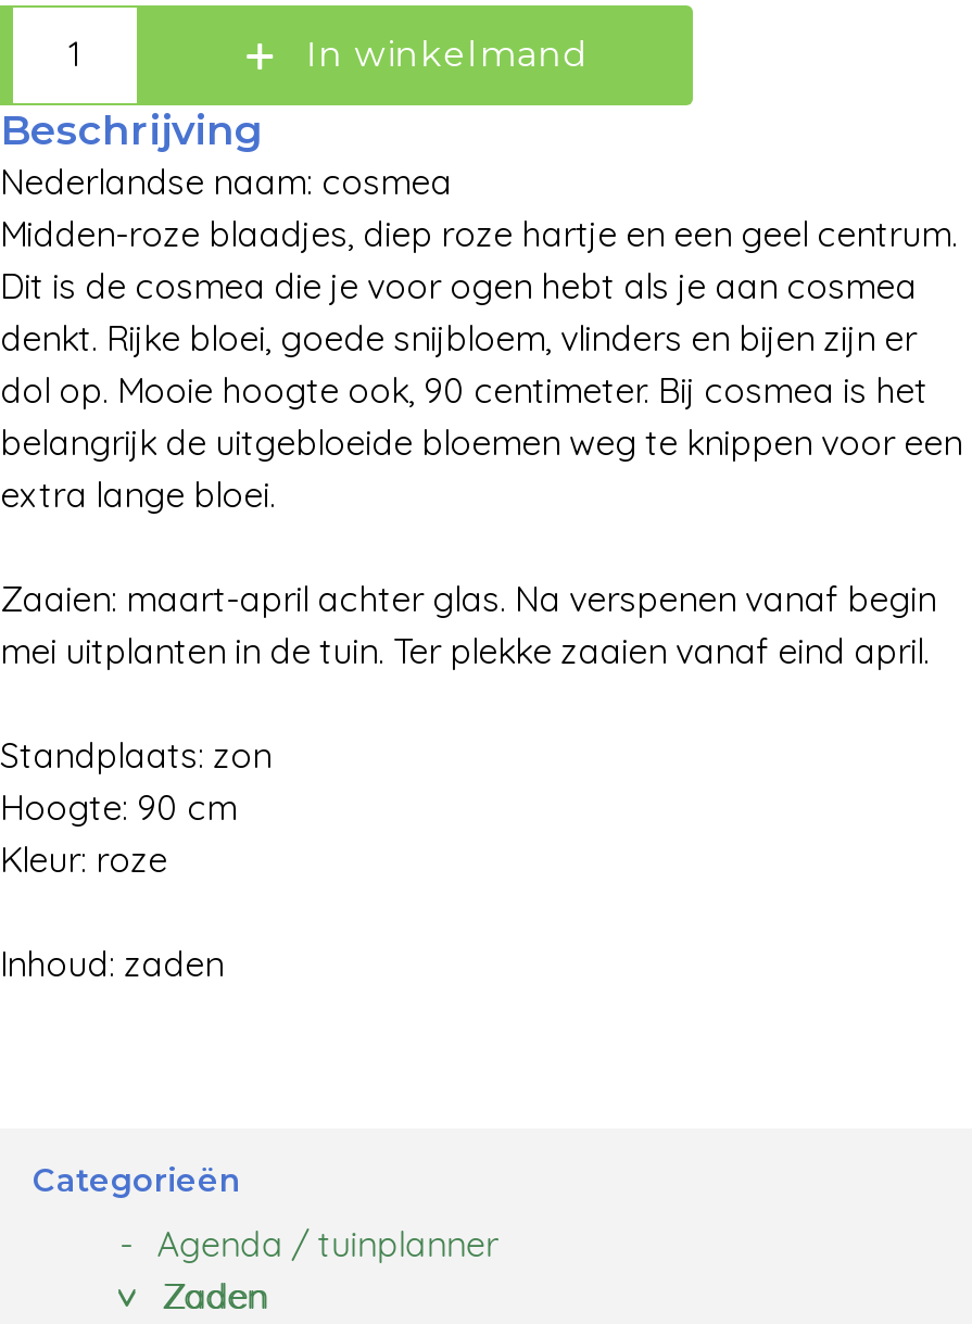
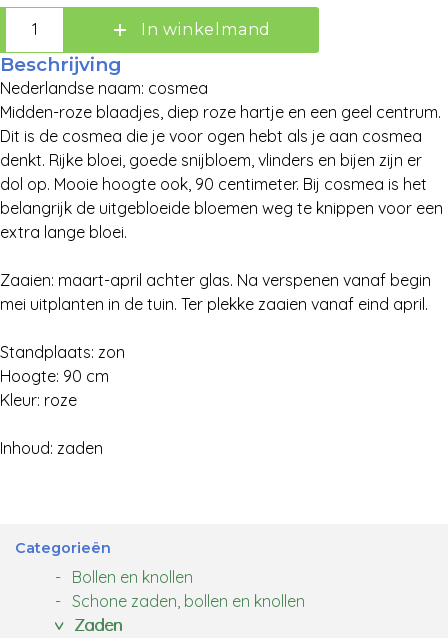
- Agenda / tuinplanner
+ Bollen en knollen
+ Schone zaden, bollen en knollen
